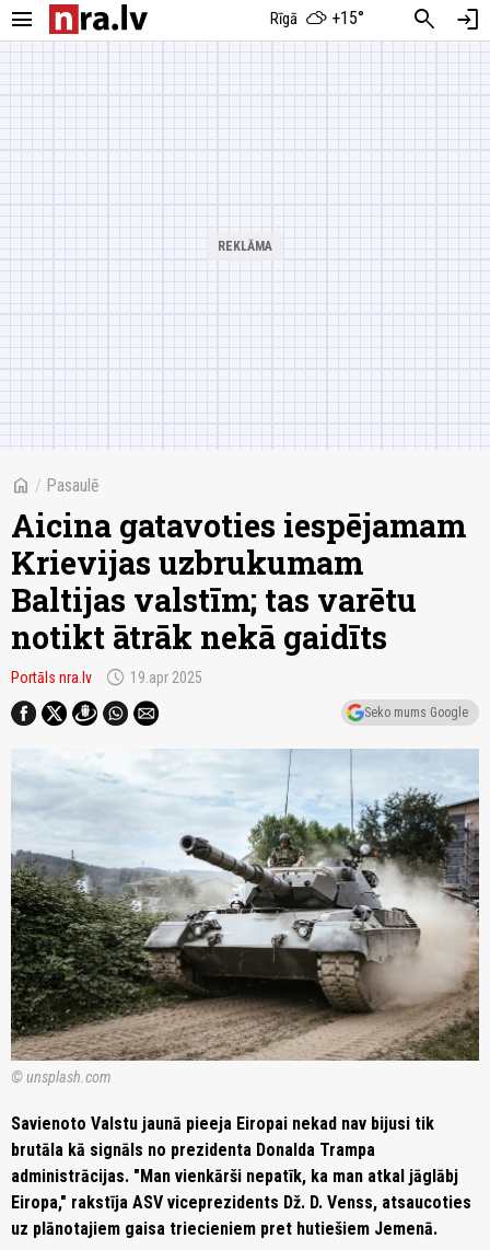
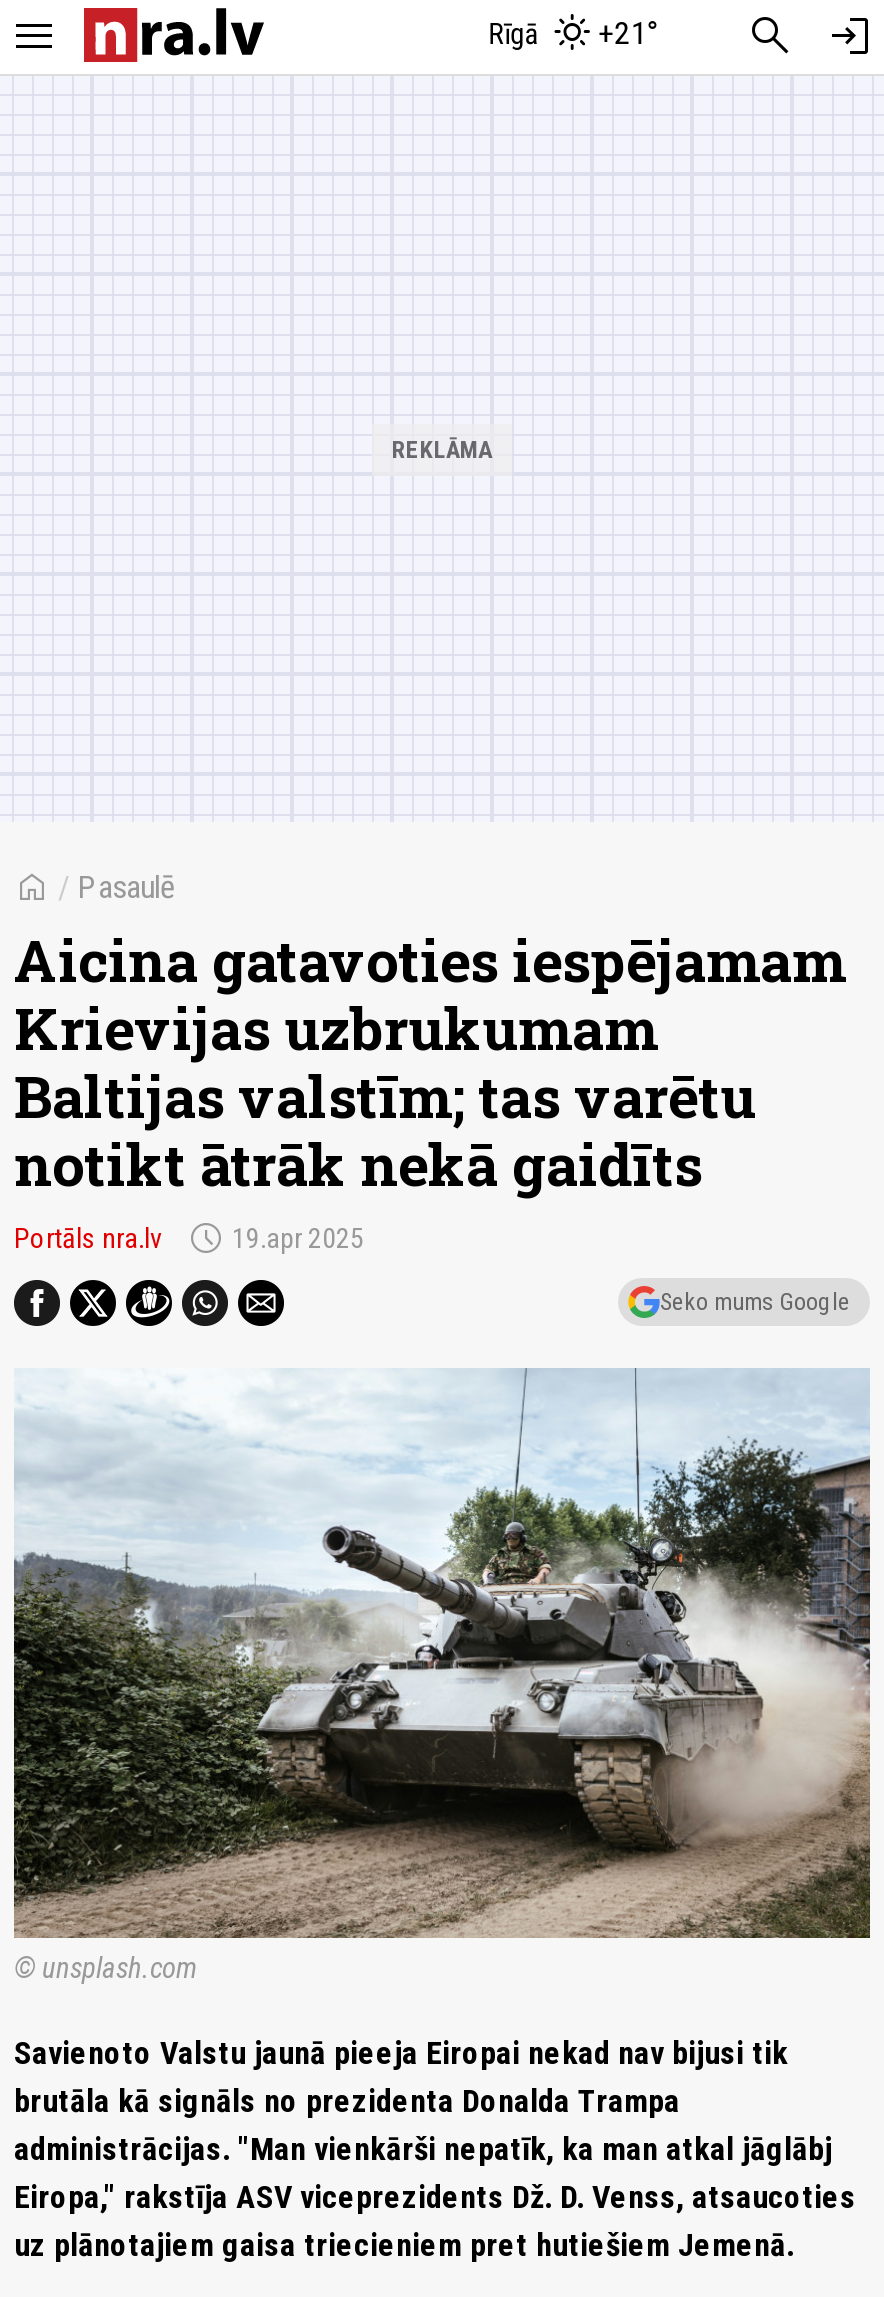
- Rīgā +15°
+ Rīgā +21°
